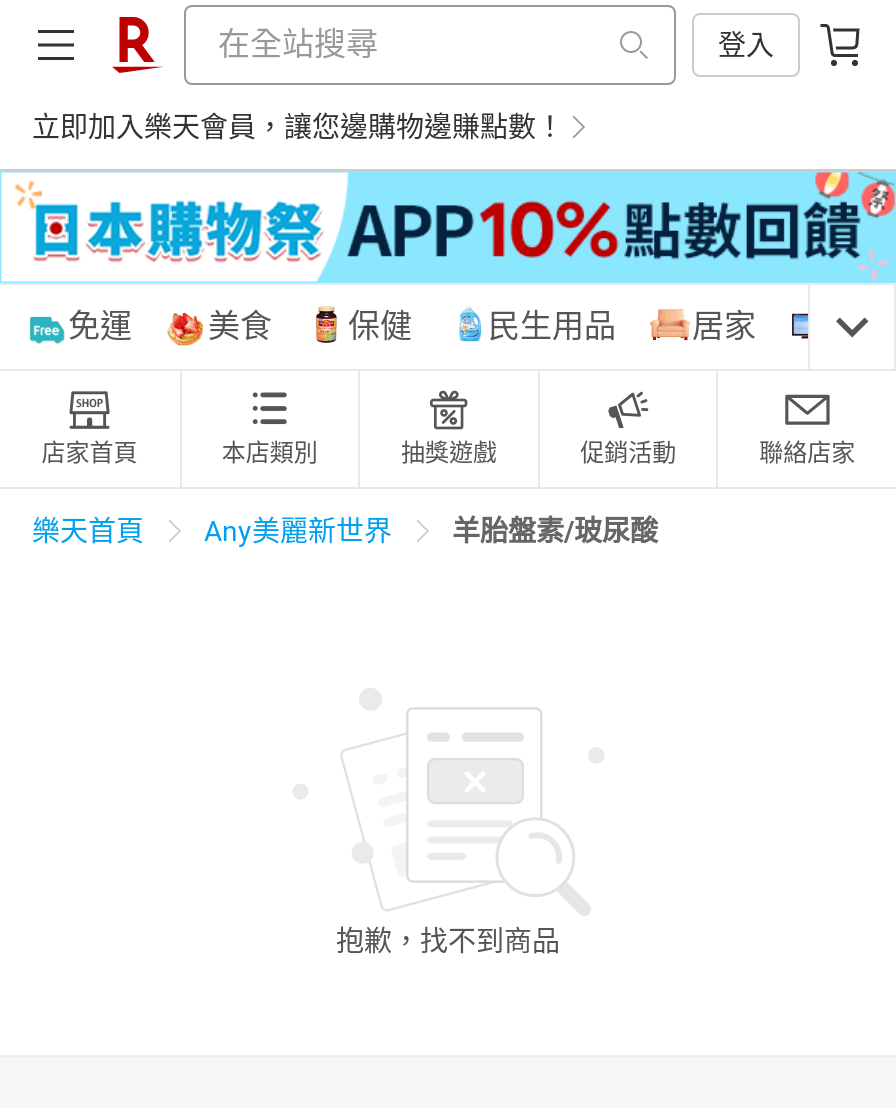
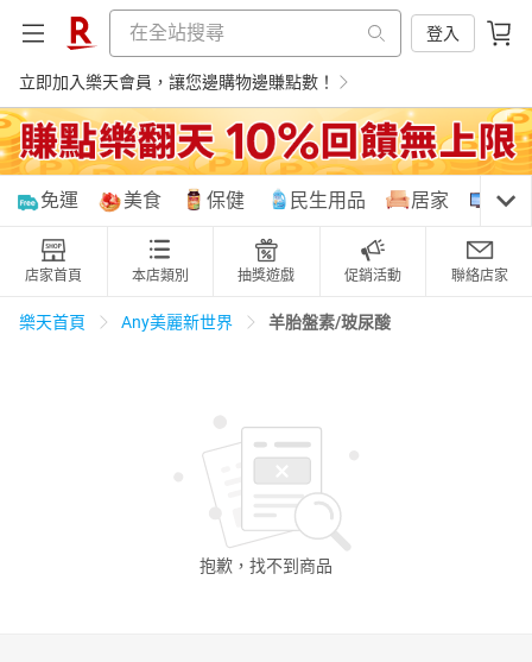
- [image]
+ [image]
